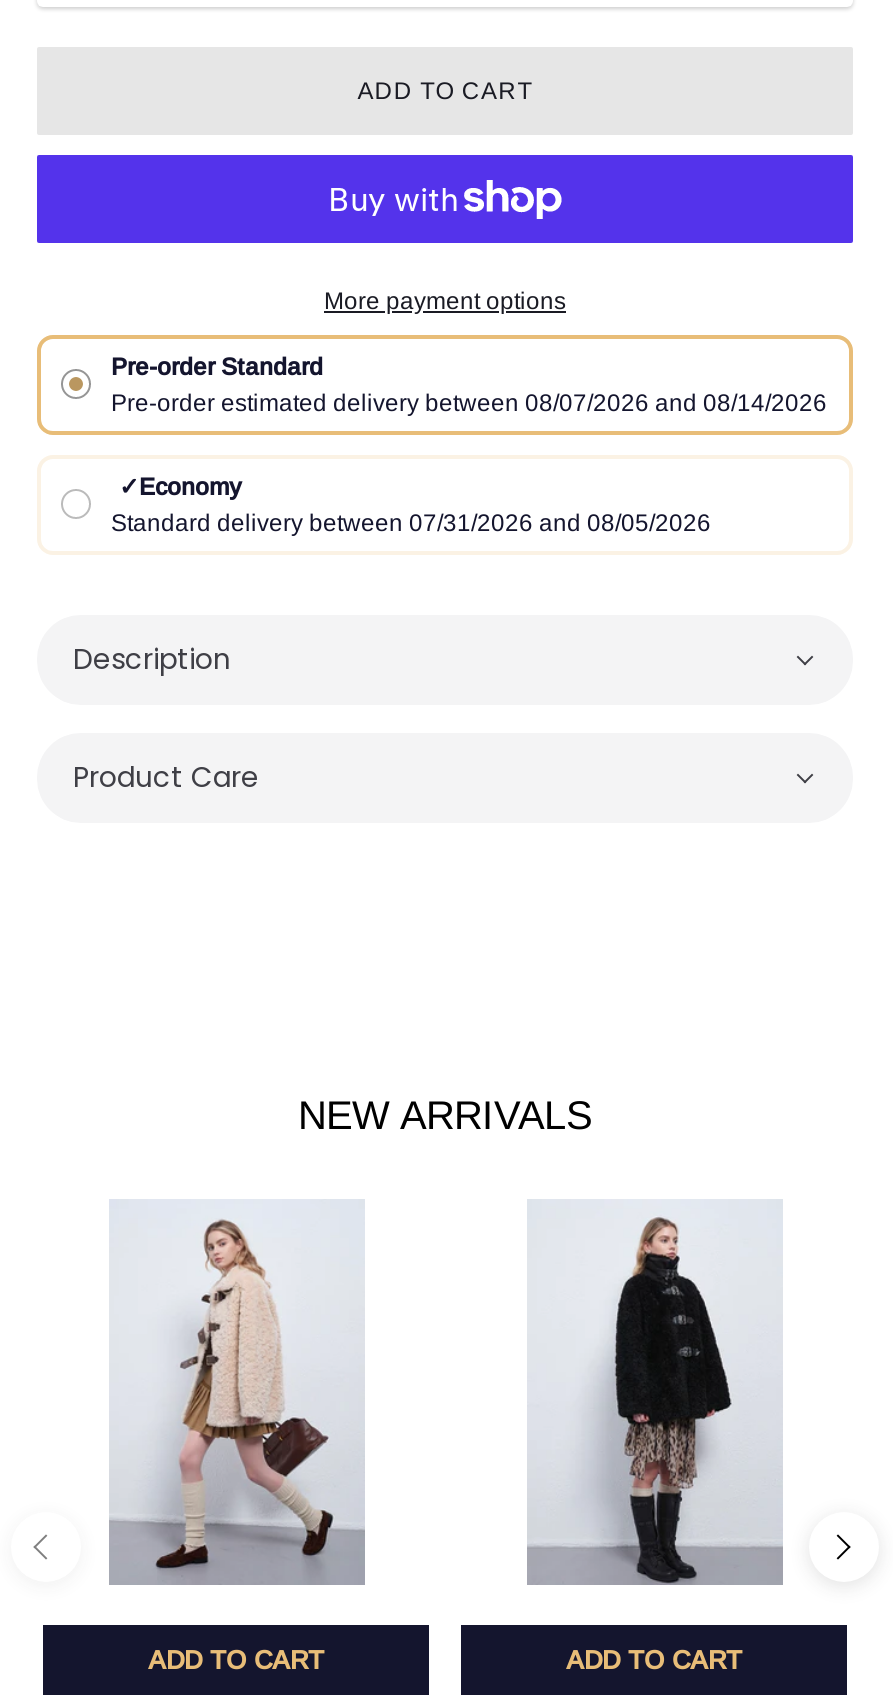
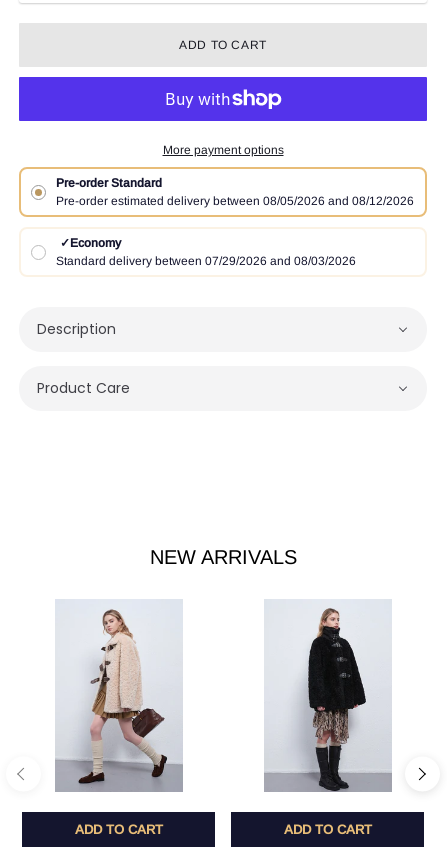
- Pre-order estimated delivery between 08/07/2026 and 08/14/2026
+ Pre-order estimated delivery between 08/05/2026 and 08/12/2026

- Standard delivery between 07/31/2026 and 08/05/2026
+ Standard delivery between 07/29/2026 and 08/03/2026
